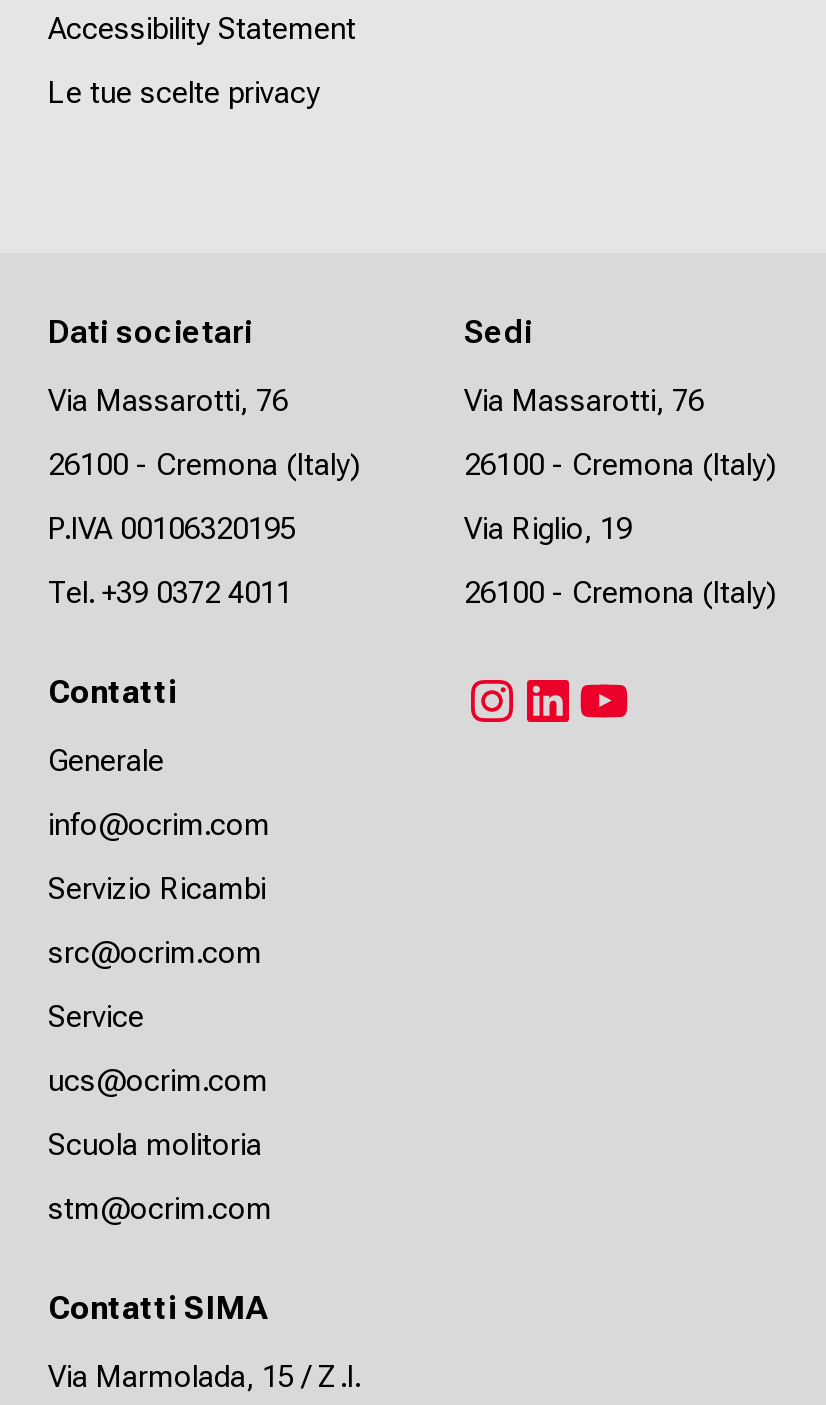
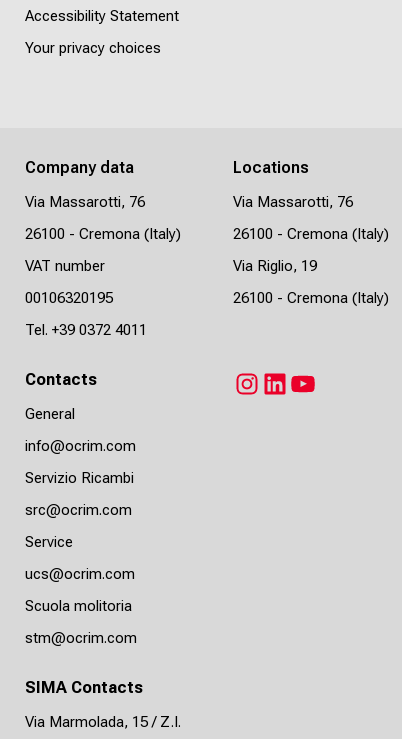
- Le tue scelte privacy
+ Your privacy choices

- Dati societari
+ Company data

- Sedi
+ Locations

- P.IVA 00106320195
+ VAT number
+ 00106320195

- Contatti
+ Contacts

- Generale
+ General

- Contatti SIMA
+ SIMA Contacts
